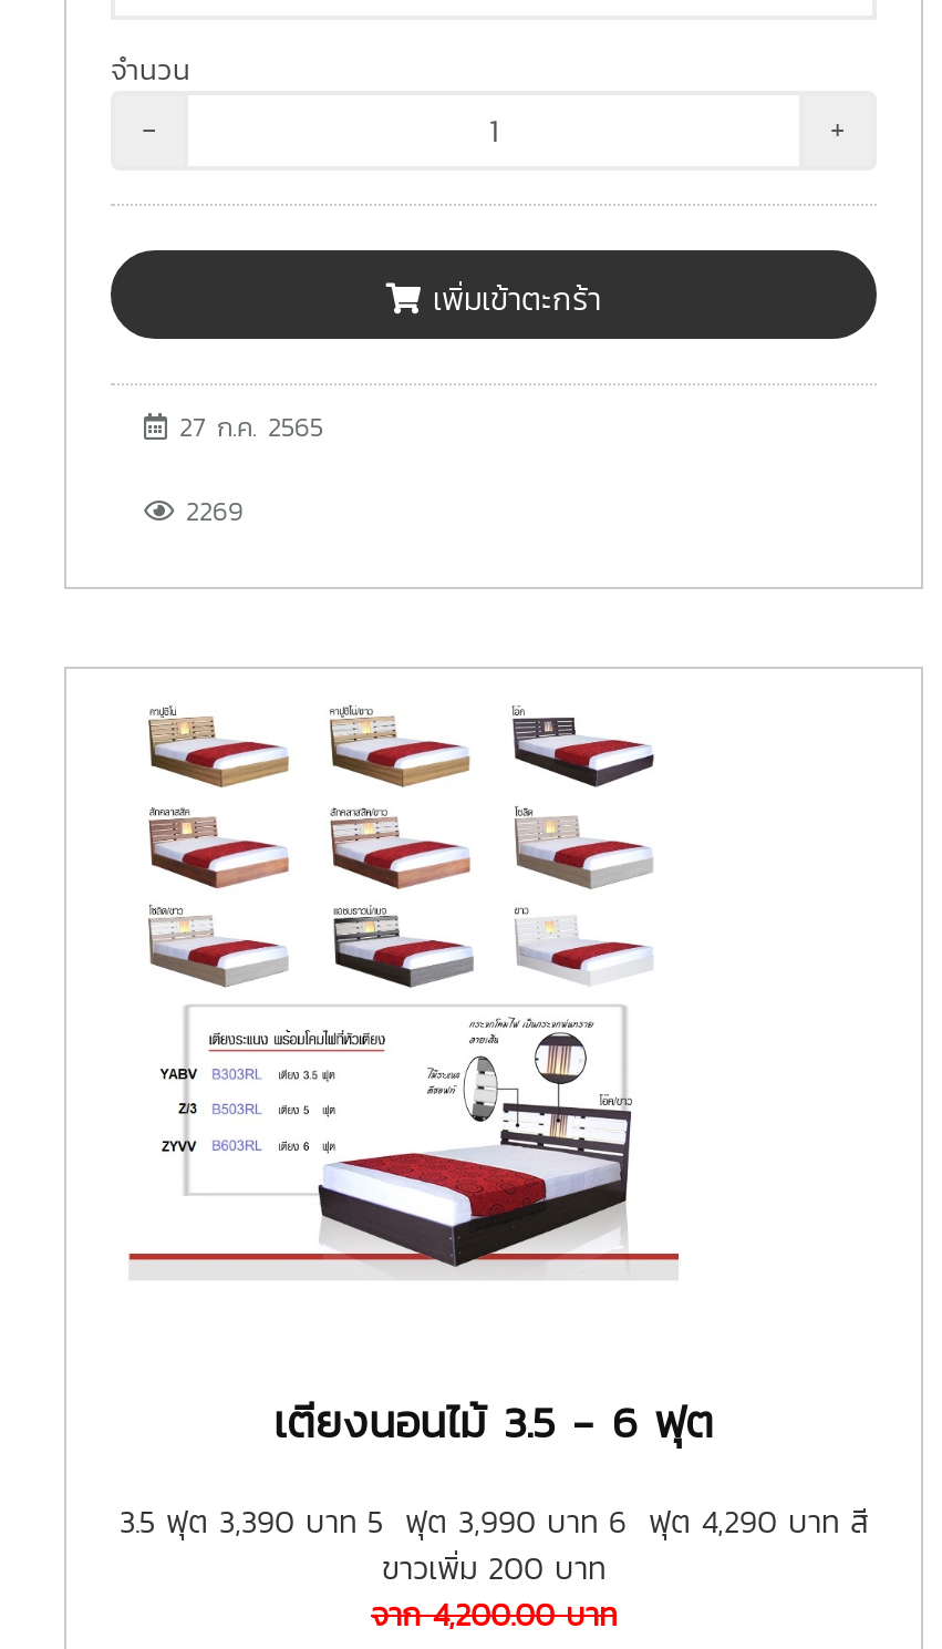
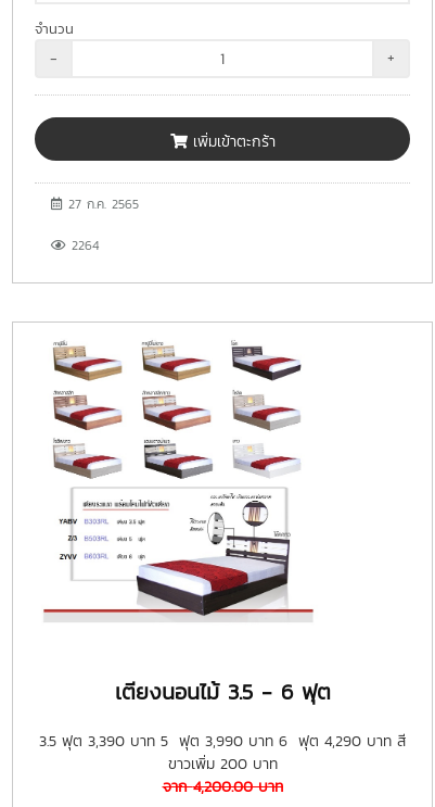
- 2269
+ 2264
